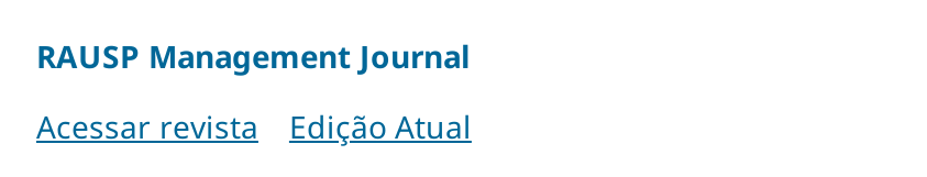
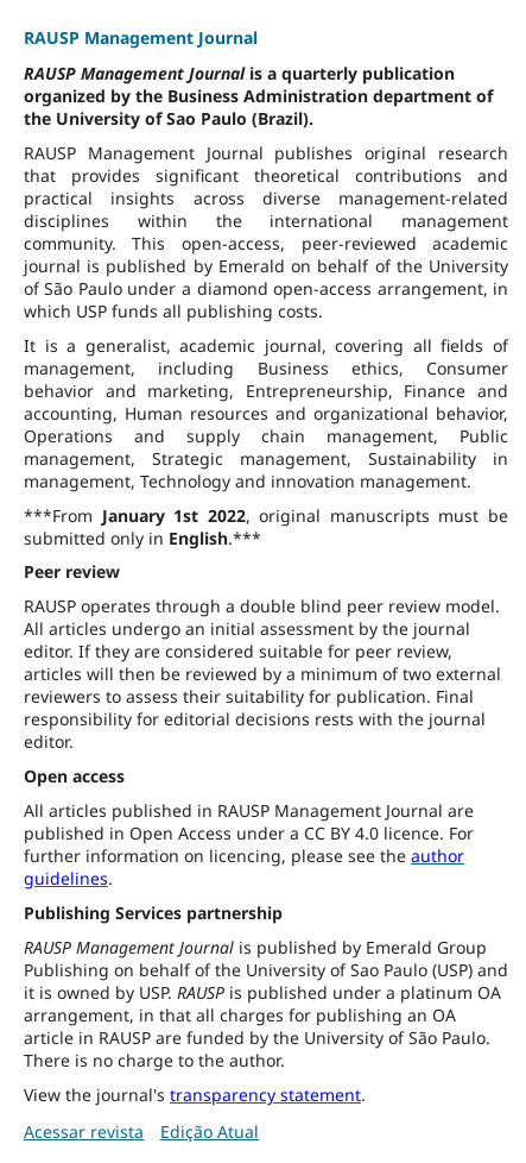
+ RAUSP Management Journal is a quarterly publication
+ organized by the Business Administration department of
+ the University of Sao Paulo (Brazil).
+ RAUSP Management Journal publishes original research
+ that provides significant theoretical contributions and
+ practical insights across diverse management-related
+ disciplines within the international management
+ community. This open-access, peer-reviewed academic
+ journal is published by Emerald on behalf of the University
+ of São Paulo under a diamond open-access arrangement, in
+ which USP funds all publishing costs.
+ It is a generalist, academic journal, covering all fields of
+ management, including Business ethics, Consumer
+ behavior and marketing, Entrepreneurship, Finance and
+ accounting, Human resources and organizational behavior,
+ Operations and supply chain management, Public
+ management, Strategic management, Sustainability in
+ management, Technology and innovation management.
+ ***From January 1st 2022, original manuscripts must be
+ submitted only in English.***
+ Peer review
+ RAUSP operates through a double blind peer review model.
+ All articles undergo an initial assessment by the journal
+ editor. If they are considered suitable for peer review,
+ articles will then be reviewed by a minimum of two external
+ reviewers to assess their suitability for publication. Final
+ responsibility for editorial decisions rests with the journal
+ editor.
+ Open access
+ All articles published in RAUSP Management Journal are
+ published in Open Access under a CC BY 4.0 licence. For
+ further information on licencing, please see the author
+ guidelines.
+ Publishing Services partnership
+ RAUSP Management Journal is published by Emerald Group
+ Publishing on behalf of the University of Sao Paulo (USP) and
+ it is owned by USP. RAUSP is published under a platinum OA
+ arrangement, in that all charges for publishing an OA
+ article in RAUSP are funded by the University of São Paulo.
+ There is no charge to the author.
+ View the journal's transparency statement.
